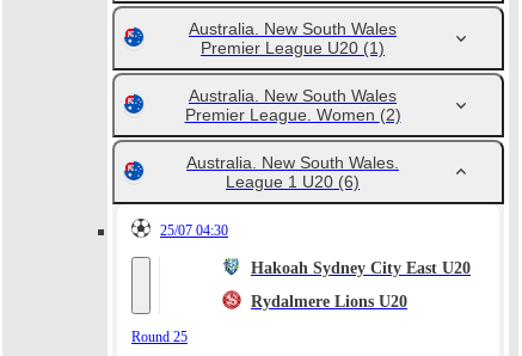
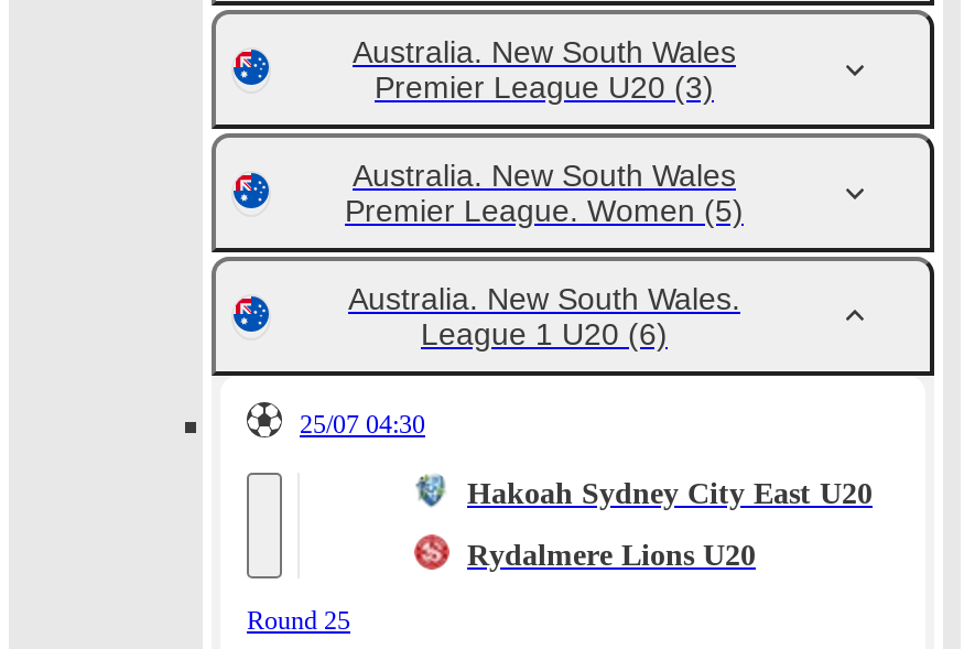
- Premier League U20 (1)
+ Premier League U20 (3)

- Premier League. Women (2)
+ Premier League. Women (5)
